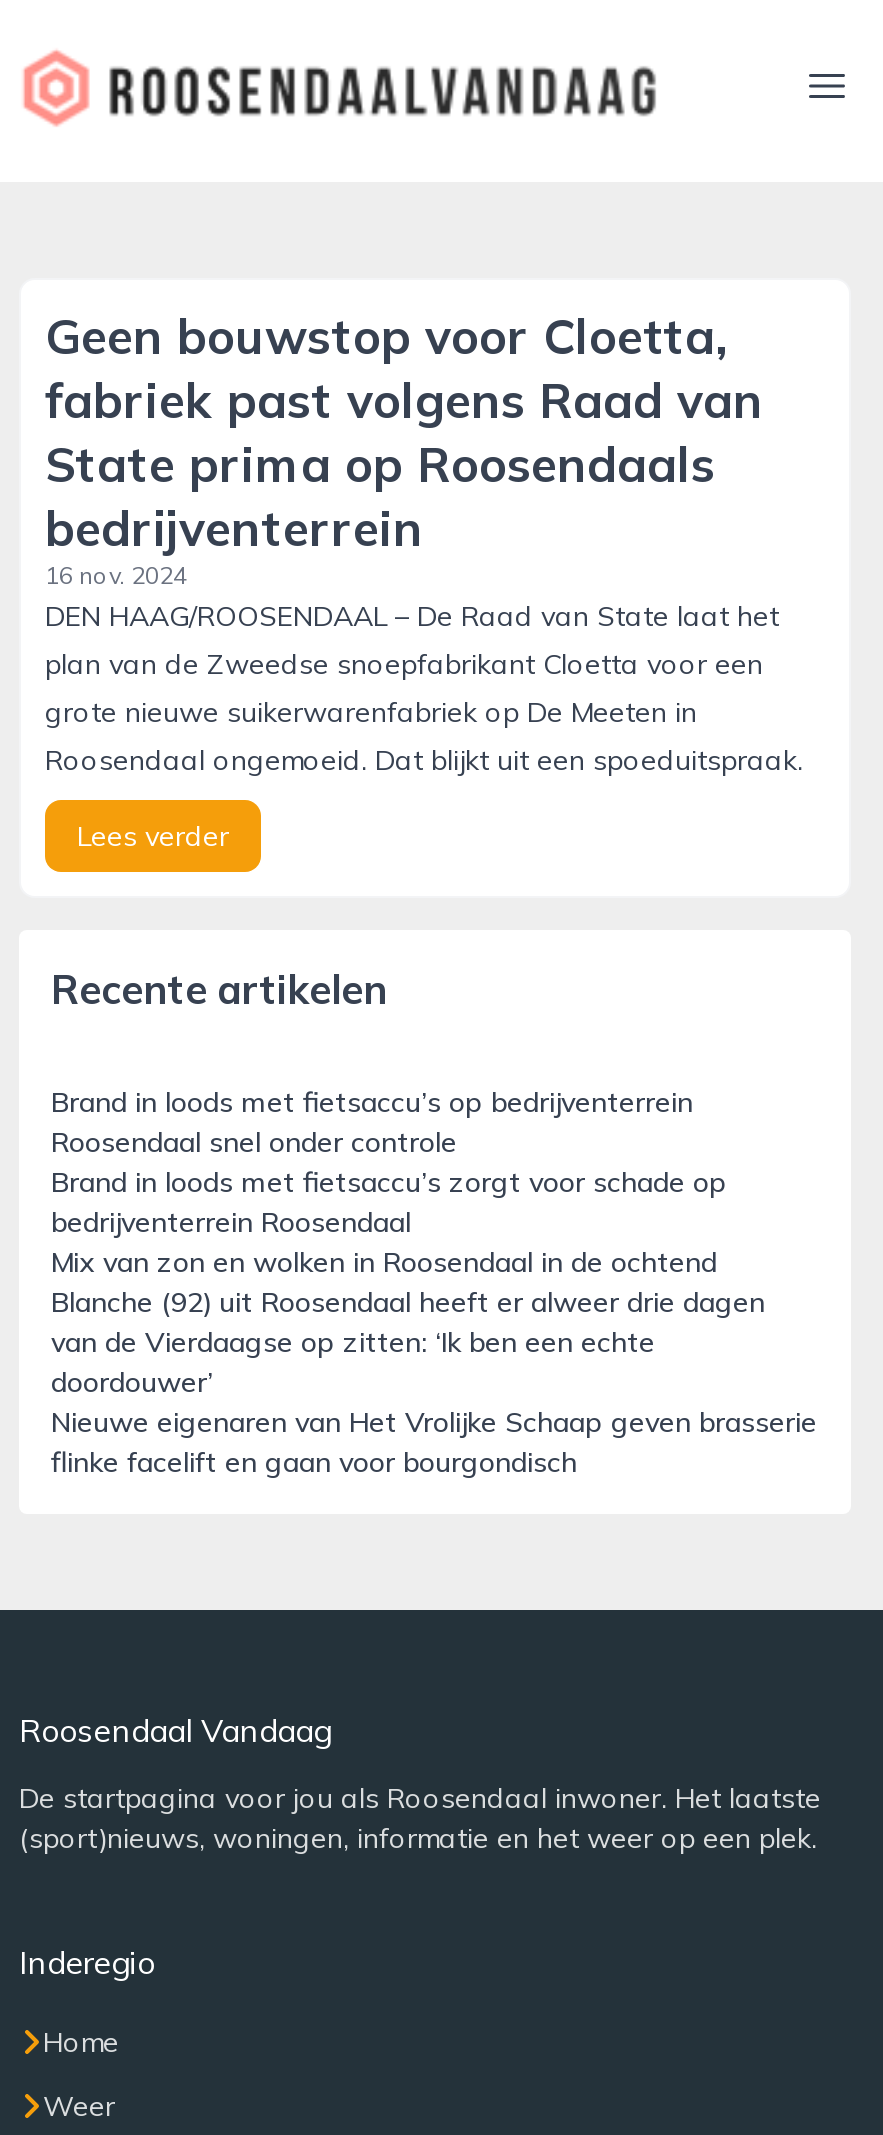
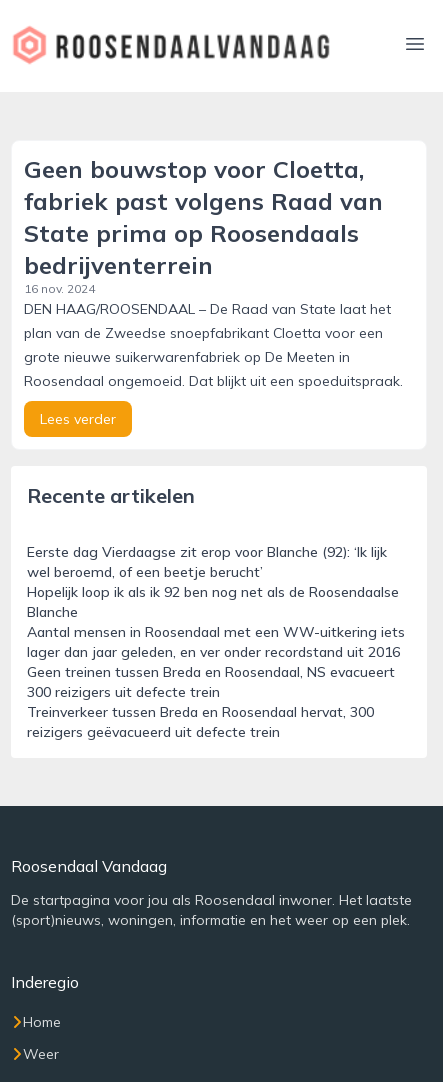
- Brand in loods met fietsaccu’s op bedrijventerrein
- Roosendaal snel onder controle
- Brand in loods met fietsaccu’s zorgt voor schade op
- bedrijventerrein Roosendaal
- Mix van zon en wolken in Roosendaal in de ochtend
- Blanche (92) uit Roosendaal heeft er alweer drie dagen
- van de Vierdaagse op zitten: ‘Ik ben een echte
- doordouwer’
- Nieuwe eigenaren van Het Vrolijke Schaap geven brasserie
- flinke facelift en gaan voor bourgondisch
+ Eerste dag Vierdaagse zit erop voor Blanche (92): ‘Ik lijk
+ wel beroemd, of een beetje berucht’
+ Hopelijk loop ik als ik 92 ben nog net als de Roosendaalse
+ Blanche
+ Aantal mensen in Roosendaal met een WW-uitkering iets
+ lager dan jaar geleden, en ver onder recordstand uit 2016
+ Geen treinen tussen Breda en Roosendaal, NS evacueert
+ 300 reizigers uit defecte trein
+ Treinverkeer tussen Breda en Roosendaal hervat, 300
+ reizigers geëvacueerd uit defecte trein
